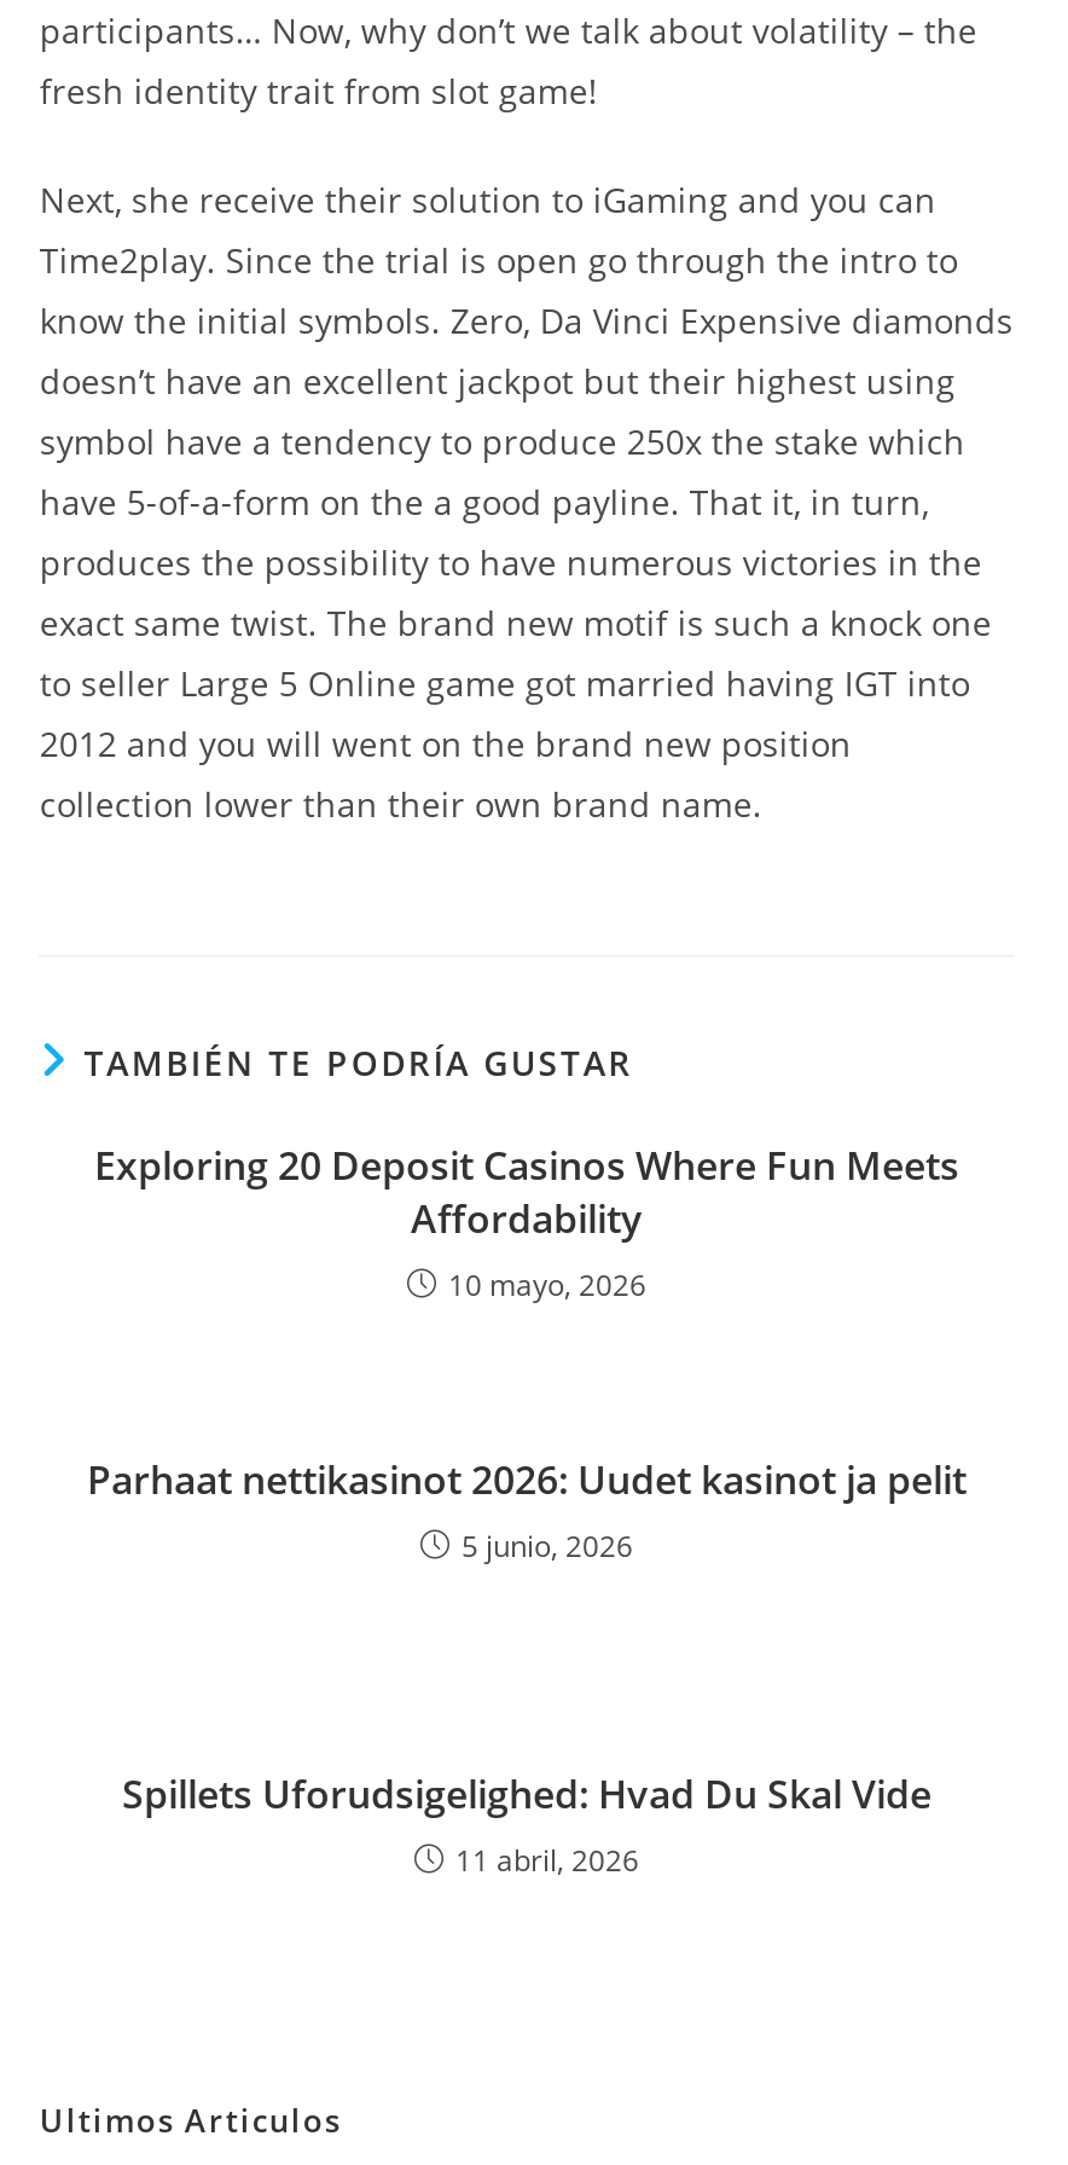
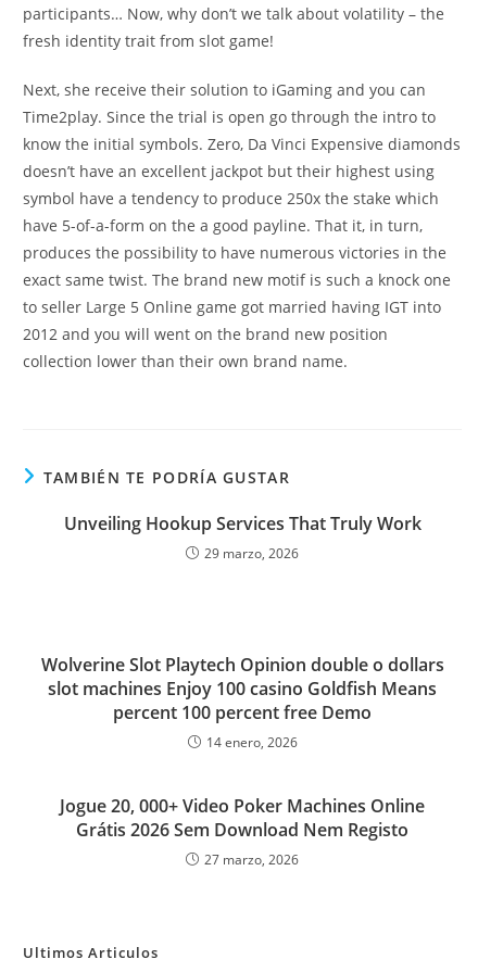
- Exploring 20 Deposit Casinos Where Fun Meets
- Affordability
- 10 mayo, 2026
+ Unveiling Hookup Services That Truly Work
+ 29 marzo, 2026

- Parhaat nettikasinot 2026: Uudet kasinot ja pelit
- 5 junio, 2026
+ Wolverine Slot Playtech Opinion double o dollars
+ slot machines Enjoy 100 casino Goldfish Means
+ percent 100 percent free Demo
+ 14 enero, 2026

- Spillets Uforudsigelighed: Hvad Du Skal Vide
- 11 abril, 2026
+ Jogue 20, 000+ Video Poker Machines Online
+ Grátis 2026 Sem Download Nem Registo
+ 27 marzo, 2026
